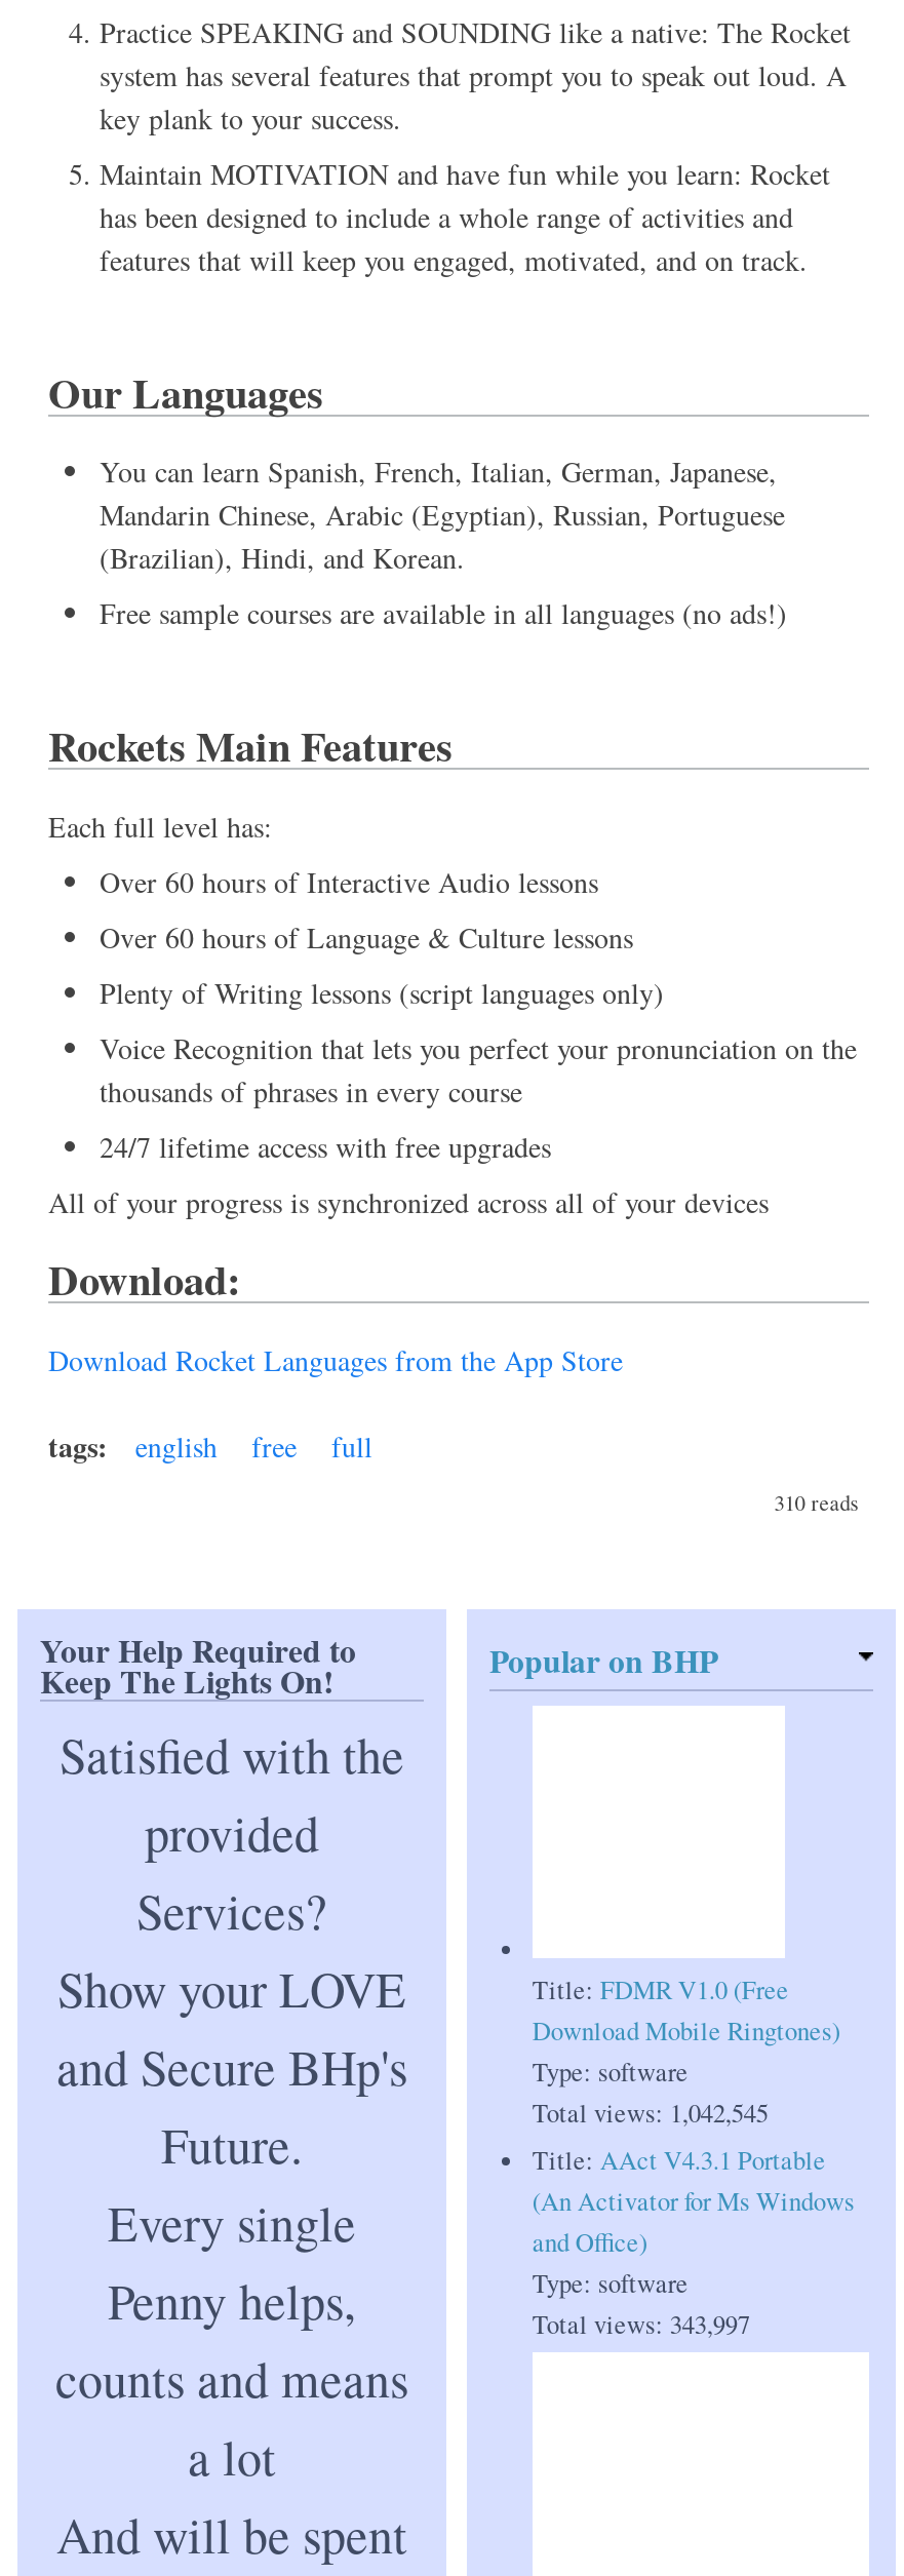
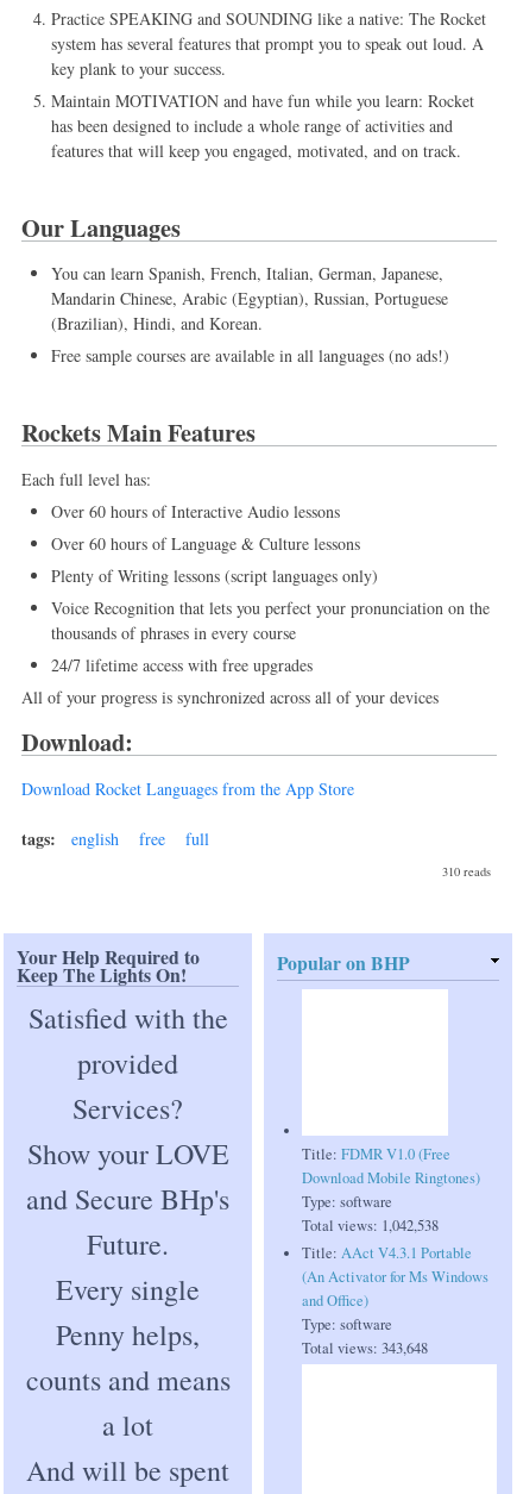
- Total views: 1,042,545
+ Total views: 1,042,538

- Total views: 343,997
+ Total views: 343,648
